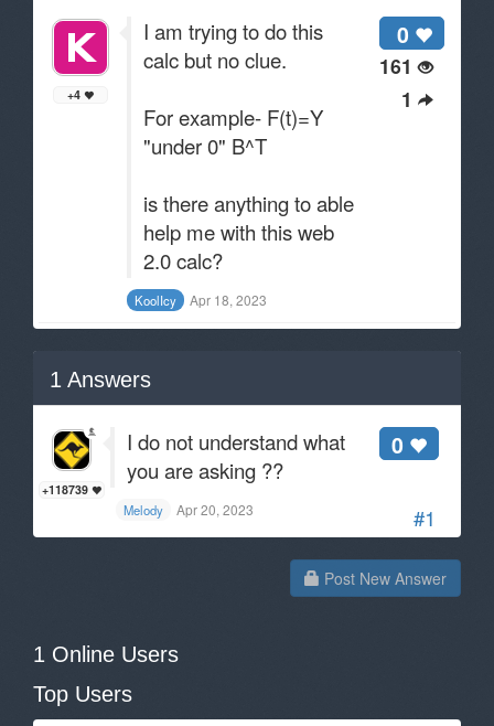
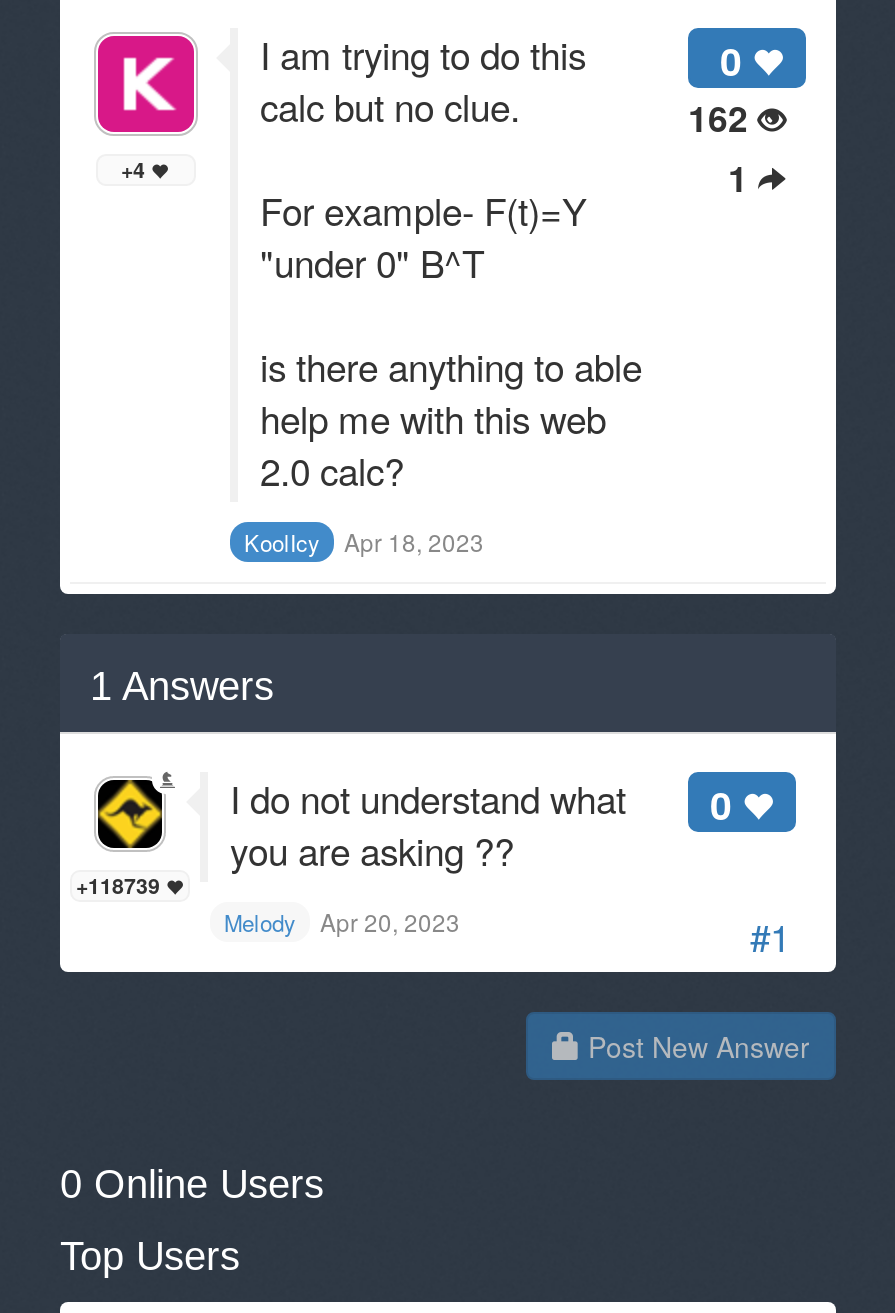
- 161
+ 162

- 1 Online Users
+ 0 Online Users
